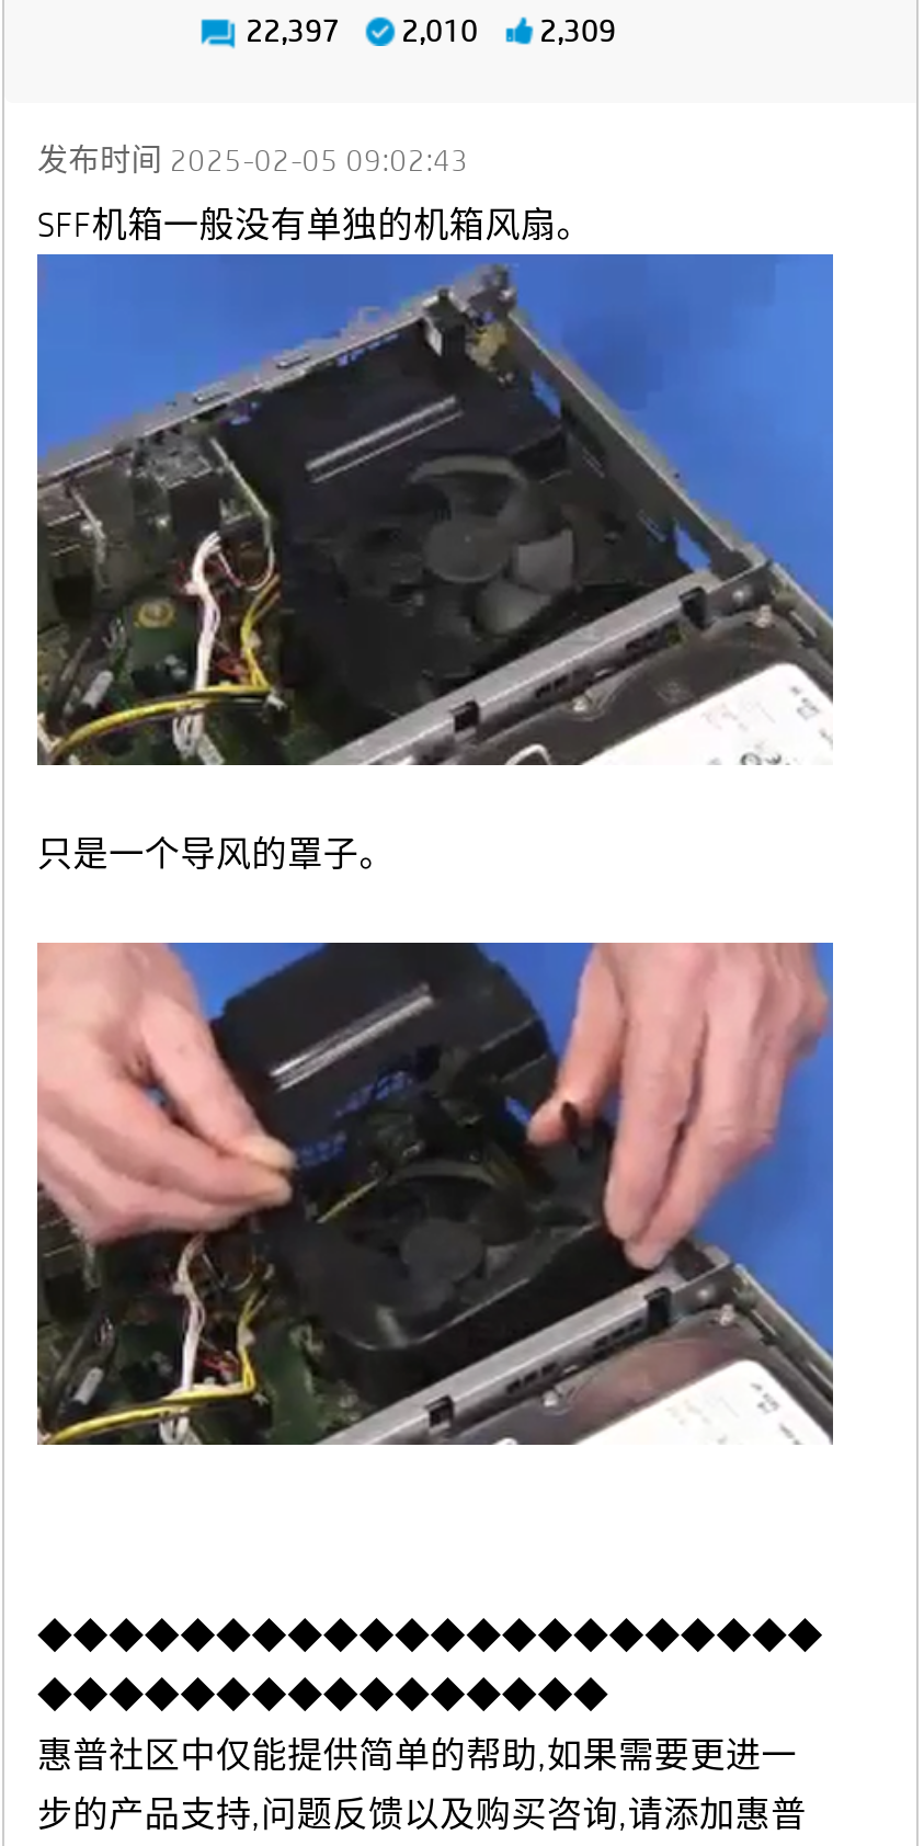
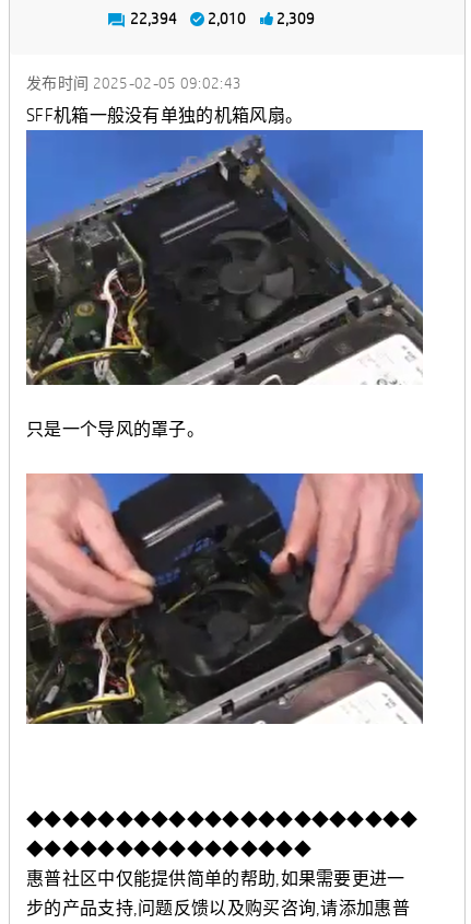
- 22,397 2,010 2,309
+ 22,394 2,010 2,309
